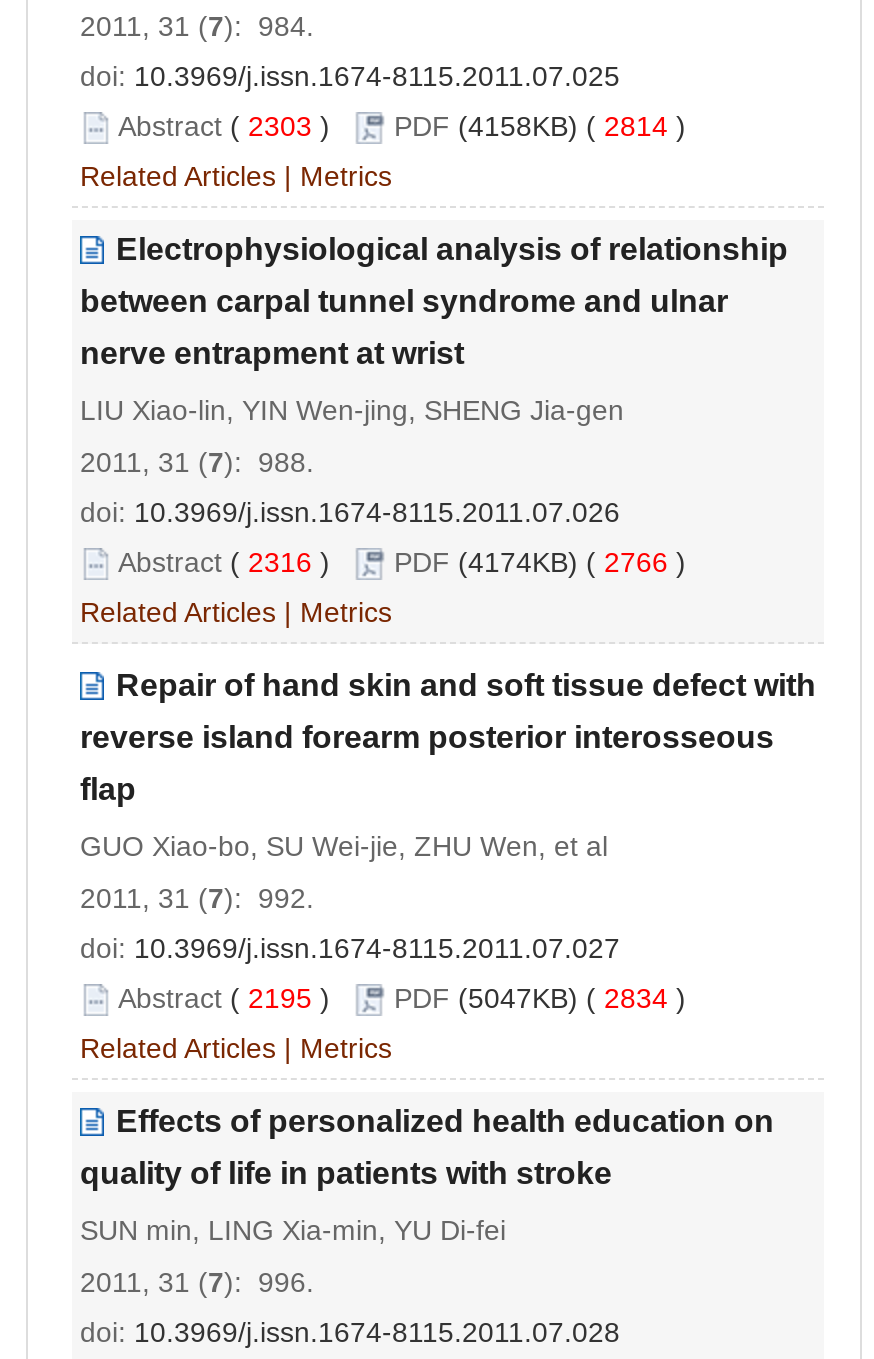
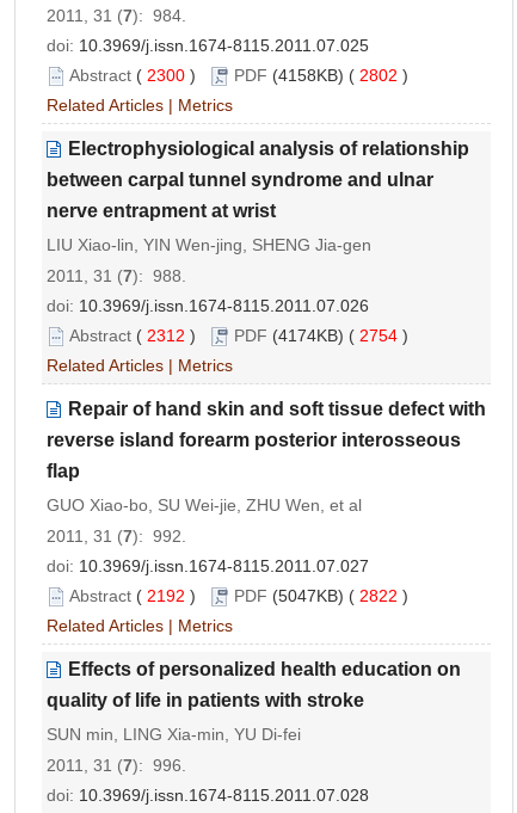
- Abstract (2303)
+ Abstract (2300)

- PDF (4158KB) (2814)
+ PDF (4158KB) (2802)

- Abstract (2316)
+ Abstract (2312)

- PDF (4174KB) (2766)
+ PDF (4174KB) (2754)

- Abstract (2195)
+ Abstract (2192)

- PDF (5047KB) (2834)
+ PDF (5047KB) (2822)
